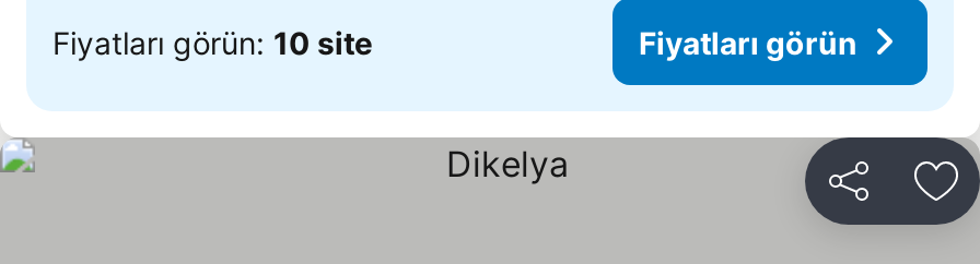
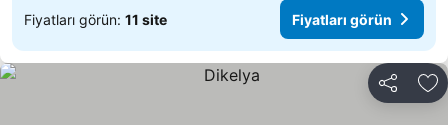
- Fiyatları görün: 10 site
+ Fiyatları görün: 11 site
